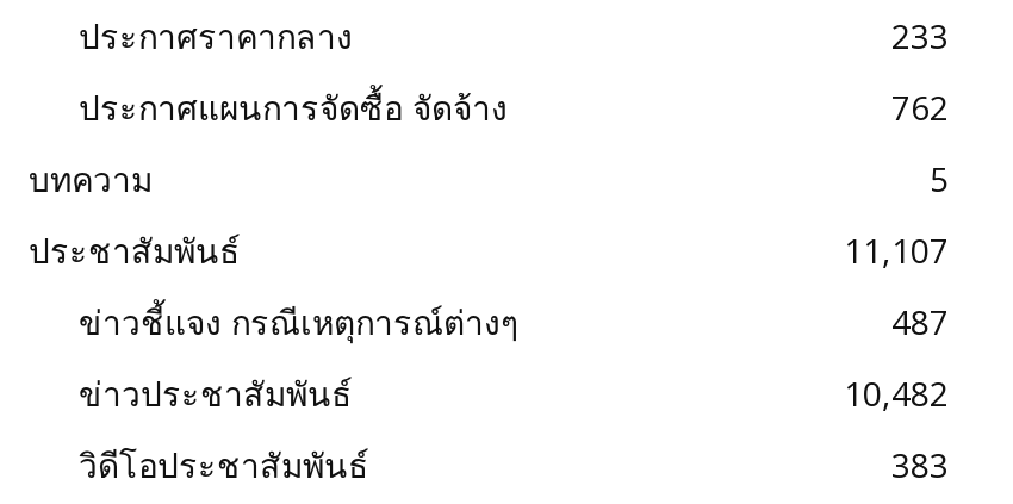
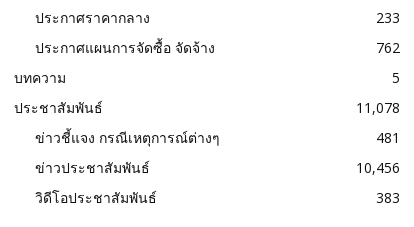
- 11,107
+ 11,078

- 487
+ 481

- 10,482
+ 10,456
